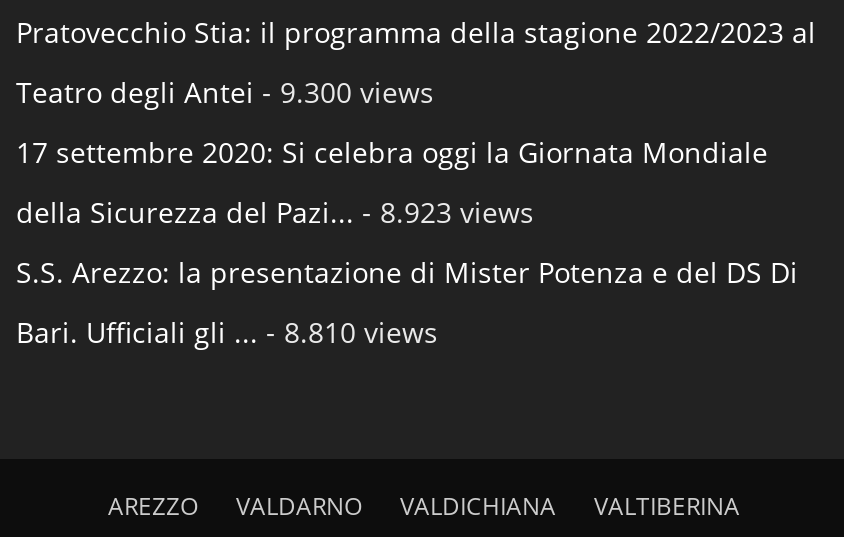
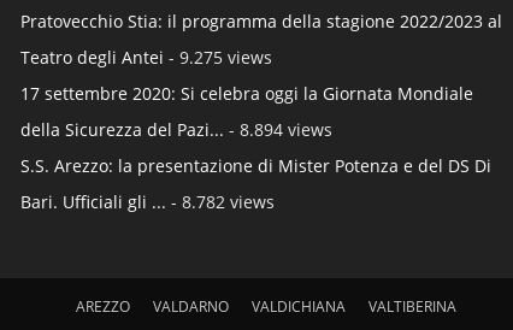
- Teatro degli Antei - 9.300 views
+ Teatro degli Antei - 9.275 views

- della Sicurezza del Pazi... - 8.923 views
+ della Sicurezza del Pazi... - 8.894 views

- Bari. Ufficiali gli ... - 8.810 views
+ Bari. Ufficiali gli ... - 8.782 views
